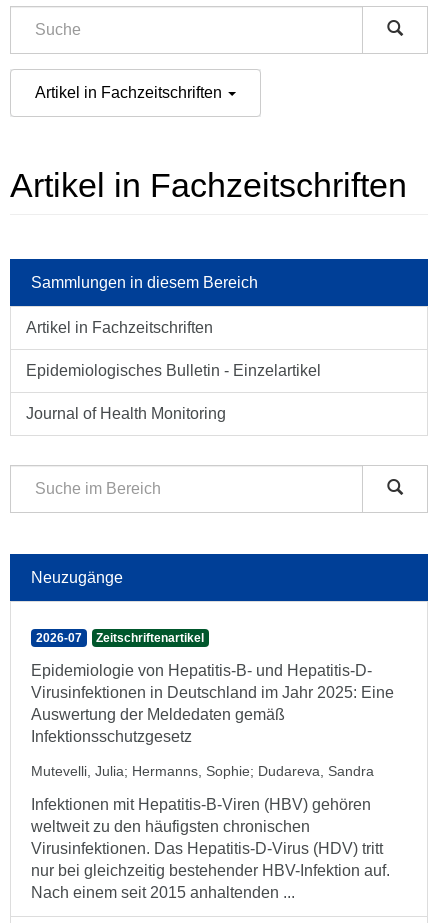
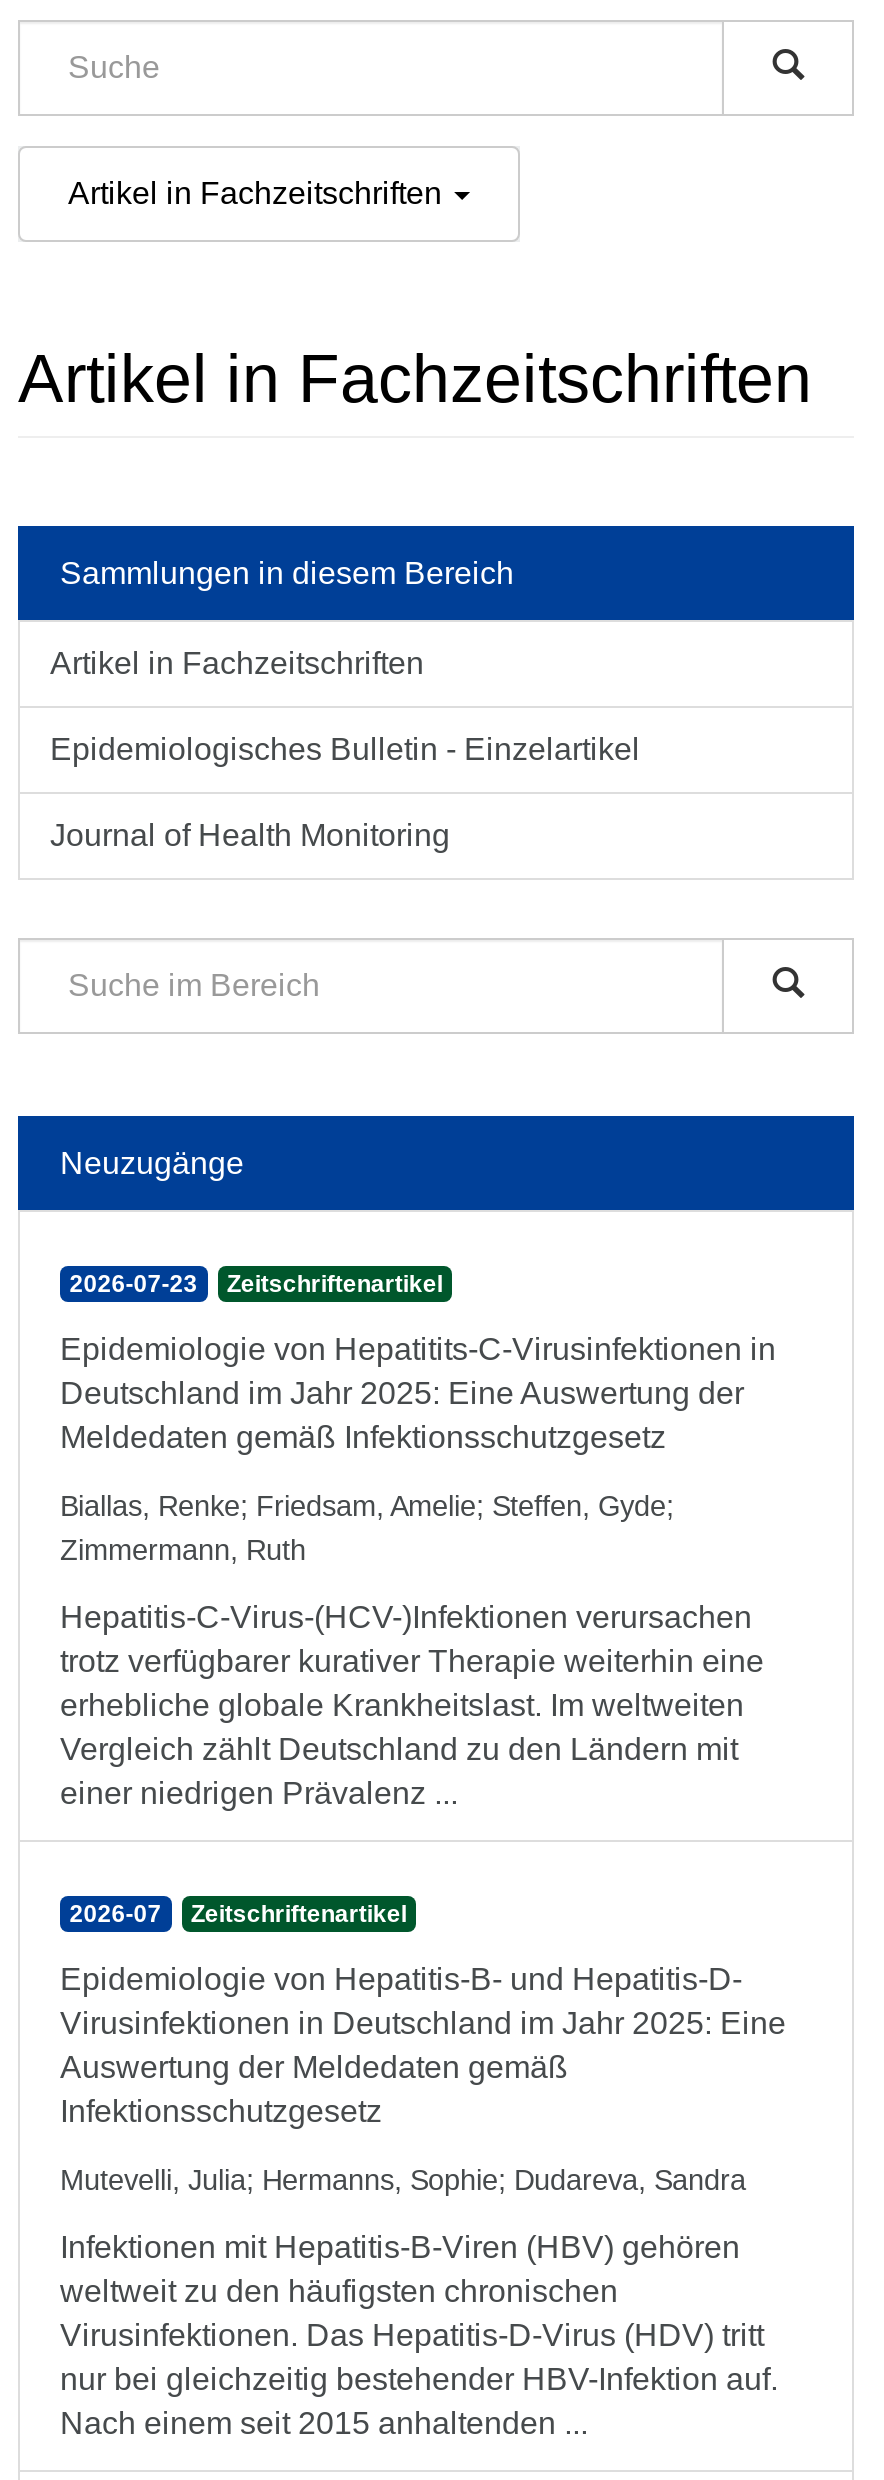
+ 2026-07-23
+ Zeitschriftenartikel
+ Epidemiologie von Hepatitits-C-Virusinfektionen in
+ Deutschland im Jahr 2025: Eine Auswertung der
+ Meldedaten gemäß Infektionsschutzgesetz
+ Biallas, Renke; Friedsam, Amelie; Steffen, Gyde;
+ Zimmermann, Ruth
+ Hepatitis-C-Virus-(HCV-)Infektionen verursachen
+ trotz verfügbarer kurativer Therapie weiterhin eine
+ erhebliche globale Krankheitslast. Im weltweiten
+ Vergleich zählt Deutschland zu den Ländern mit
+ einer niedrigen Prävalenz ...
